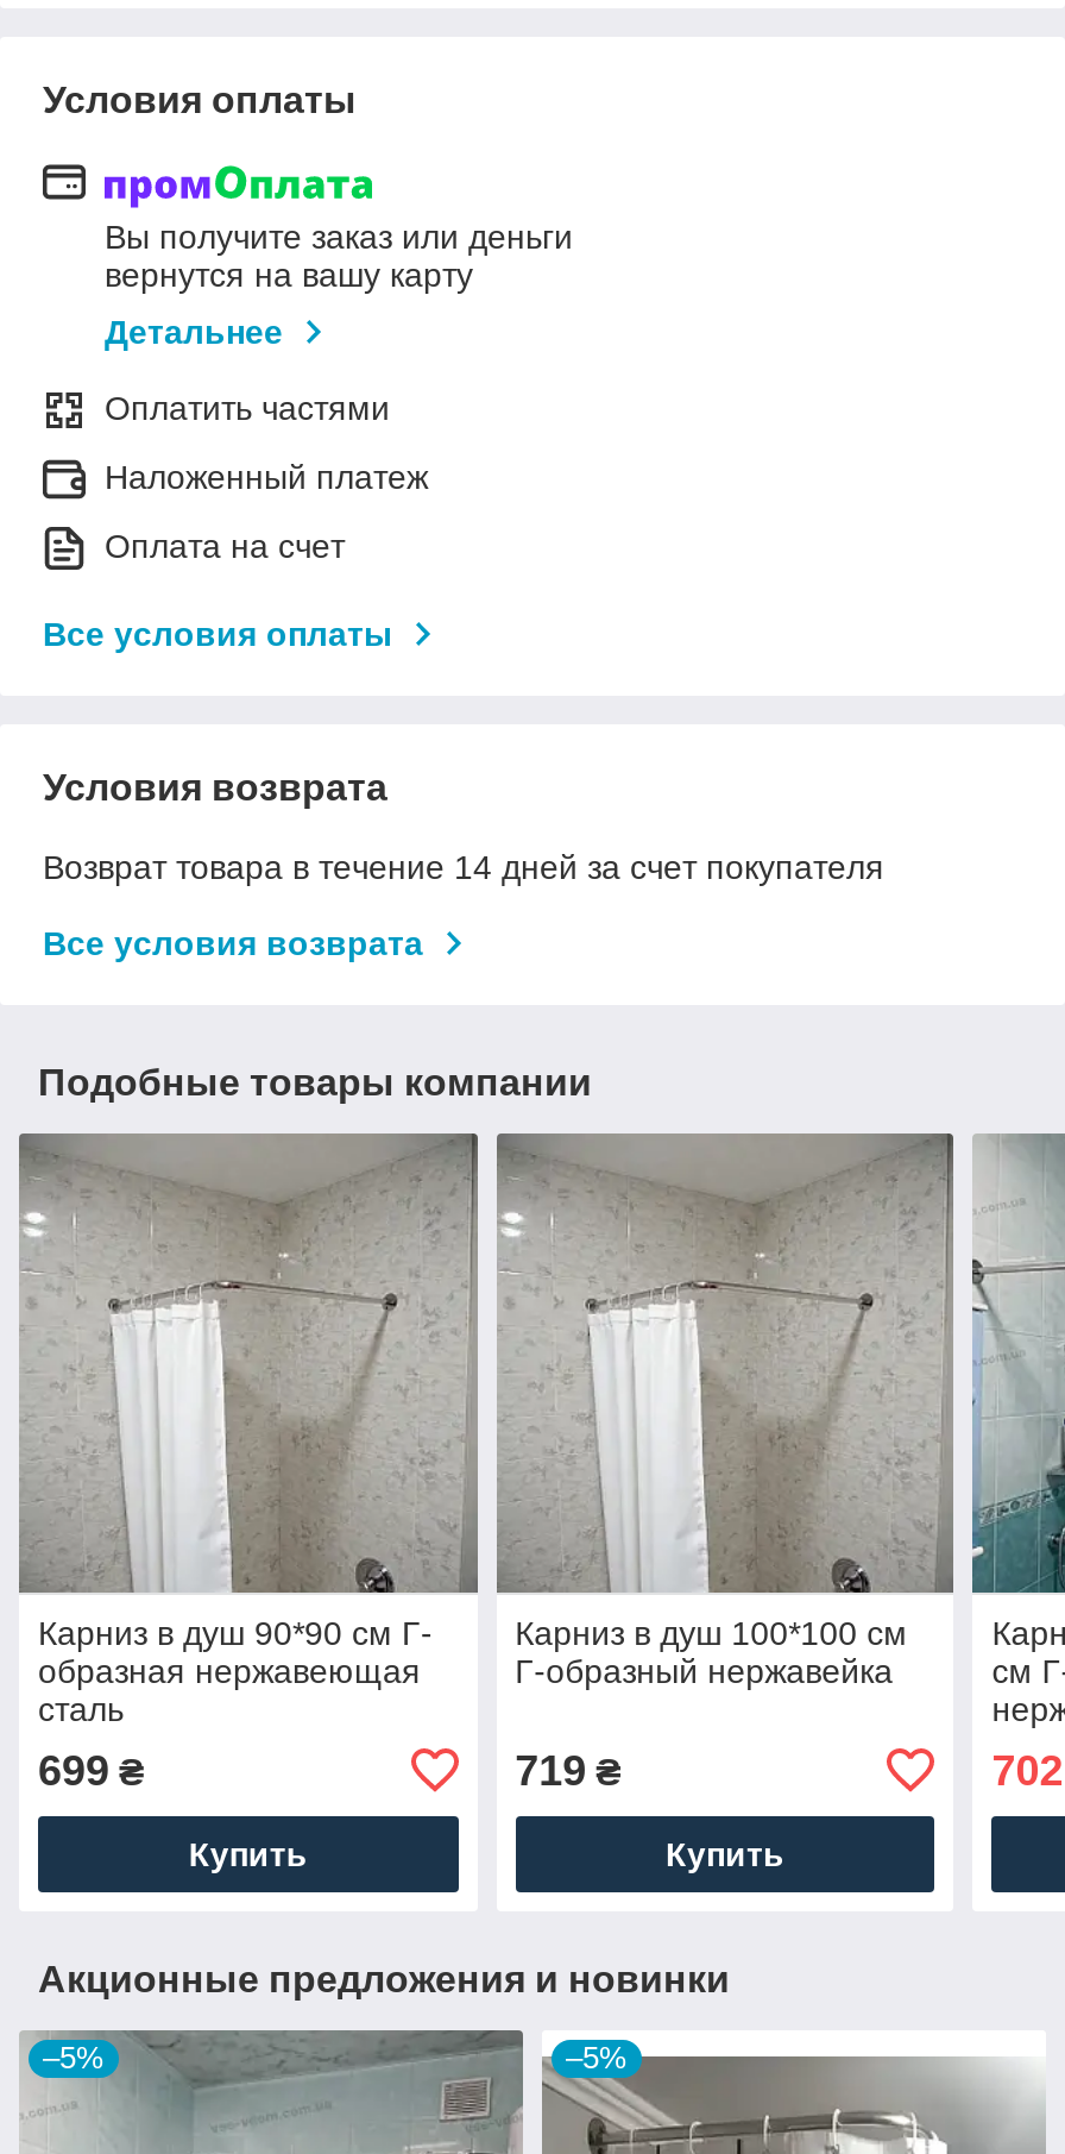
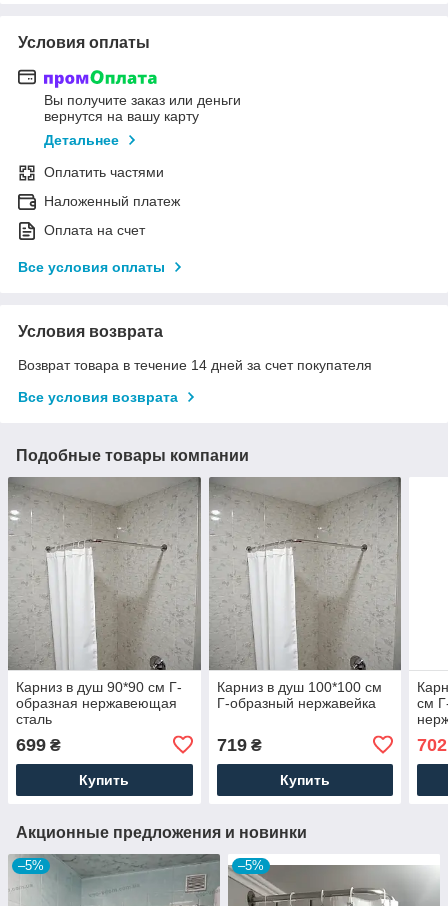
- [image]
